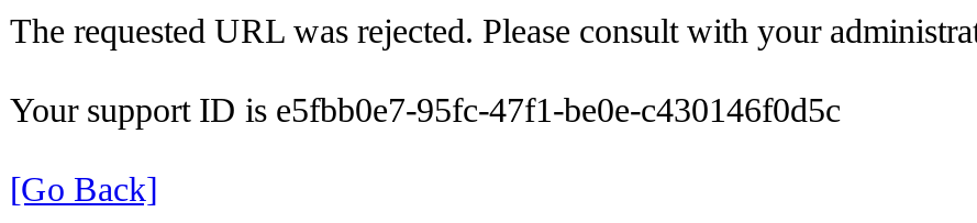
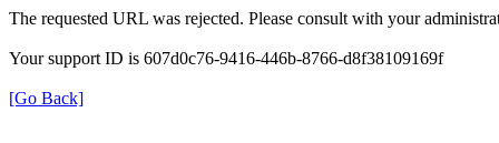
- Your support ID is e5fbb0e7-95fc-47f1-be0e-c430146f0d5c
+ Your support ID is 607d0c76-9416-446b-8766-d8f38109169f
